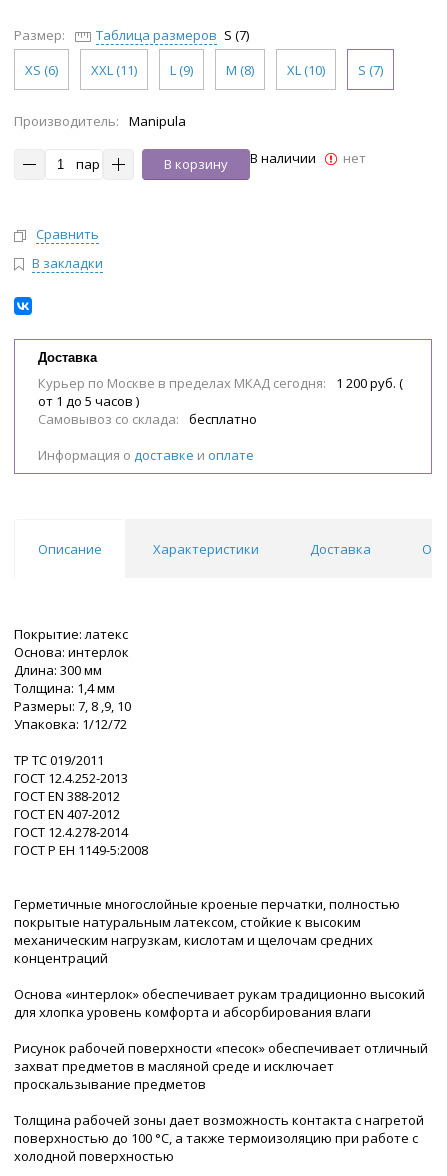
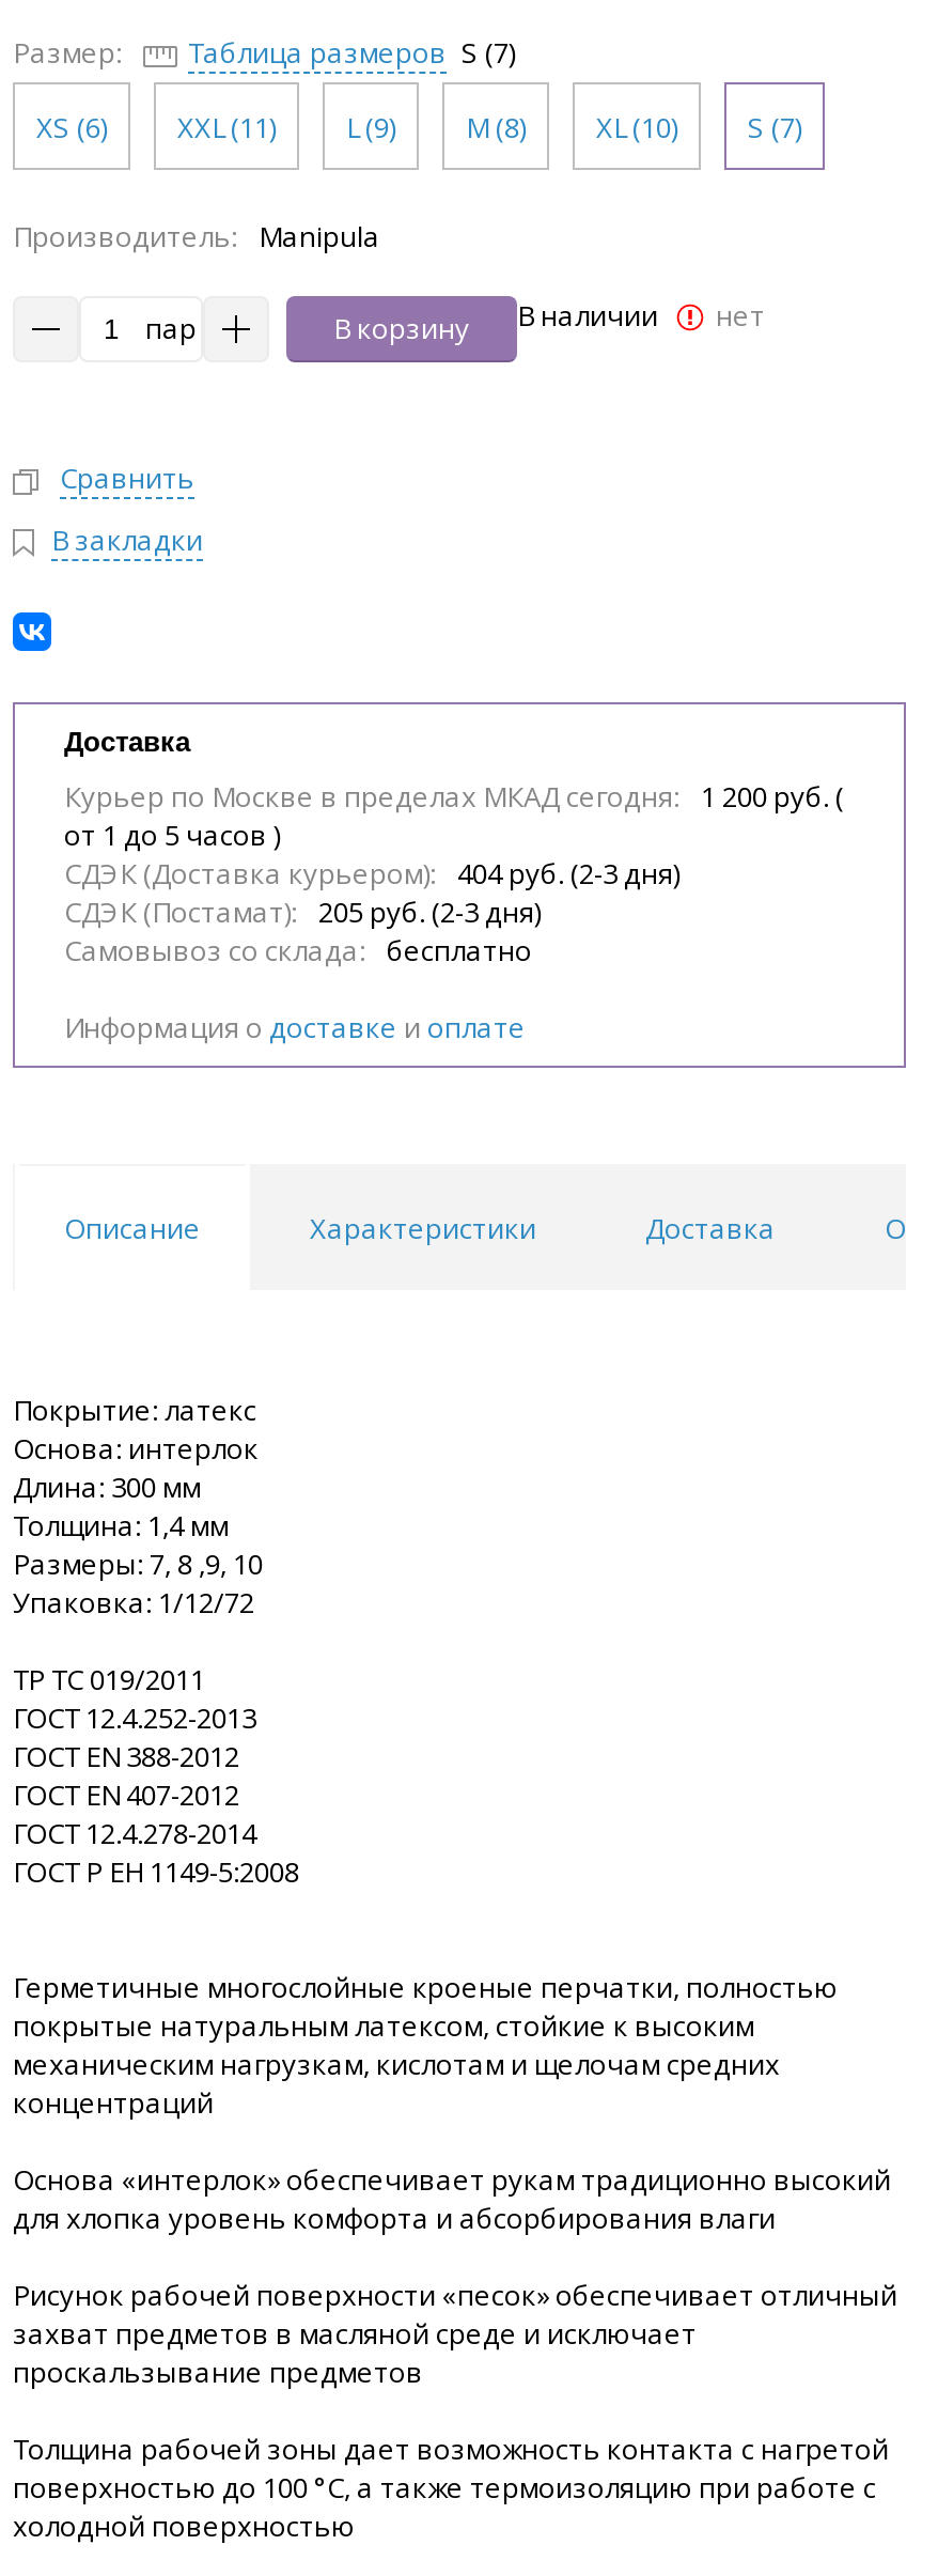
+ СДЭК (Доставка курьером): 404 руб. (2-3 дня)
+ СДЭК (Постамат): 205 руб. (2-3 дня)
